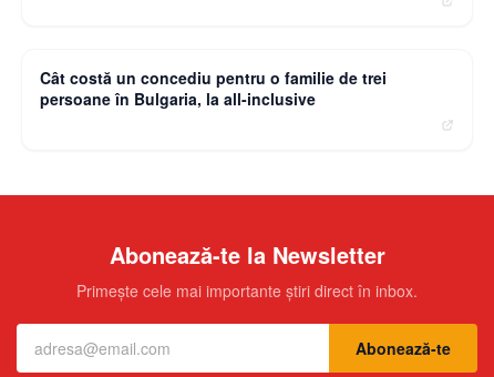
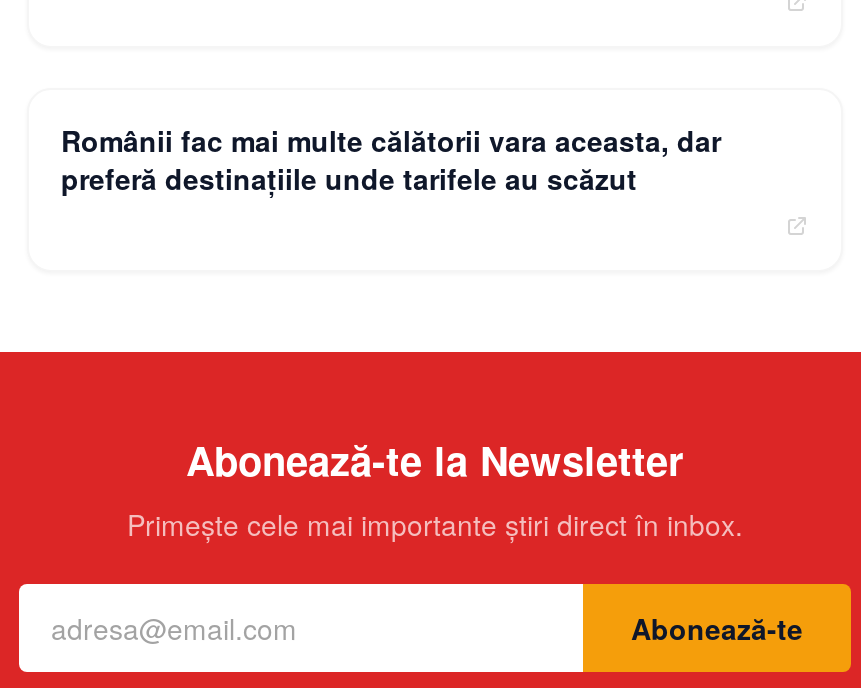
- Cât costă un concediu pentru o familie de trei
- persoane în Bulgaria, la all-inclusive
+ Românii fac mai multe călătorii vara aceasta, dar
+ preferă destinațiile unde tarifele au scăzut
